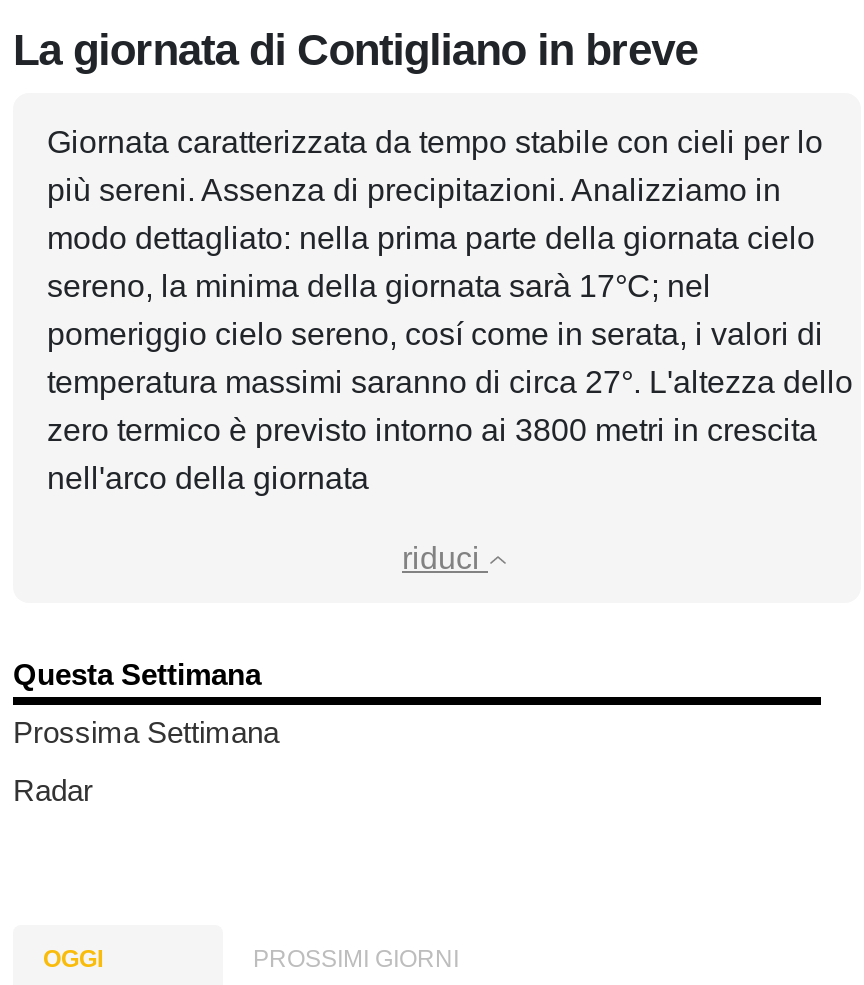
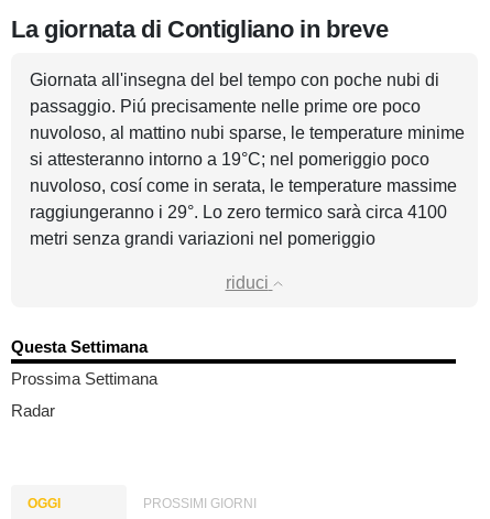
- Giornata caratterizzata da tempo stabile con cieli per lo
- più sereni. Assenza di precipitazioni. Analizziamo in
- modo dettagliato: nella prima parte della giornata cielo
- sereno, la minima della giornata sarà 17°C; nel
- pomeriggio cielo sereno, cosí come in serata, i valori di
- temperatura massimi saranno di circa 27°. L'altezza dello
- zero termico è previsto intorno ai 3800 metri in crescita
- nell'arco della giornata
+ Giornata all'insegna del bel tempo con poche nubi di
+ passaggio. Piú precisamente nelle prime ore poco
+ nuvoloso, al mattino nubi sparse, le temperature minime
+ si attesteranno intorno a 19°C; nel pomeriggio poco
+ nuvoloso, cosí come in serata, le temperature massime
+ raggiungeranno i 29°. Lo zero termico sarà circa 4100
+ metri senza grandi variazioni nel pomeriggio
